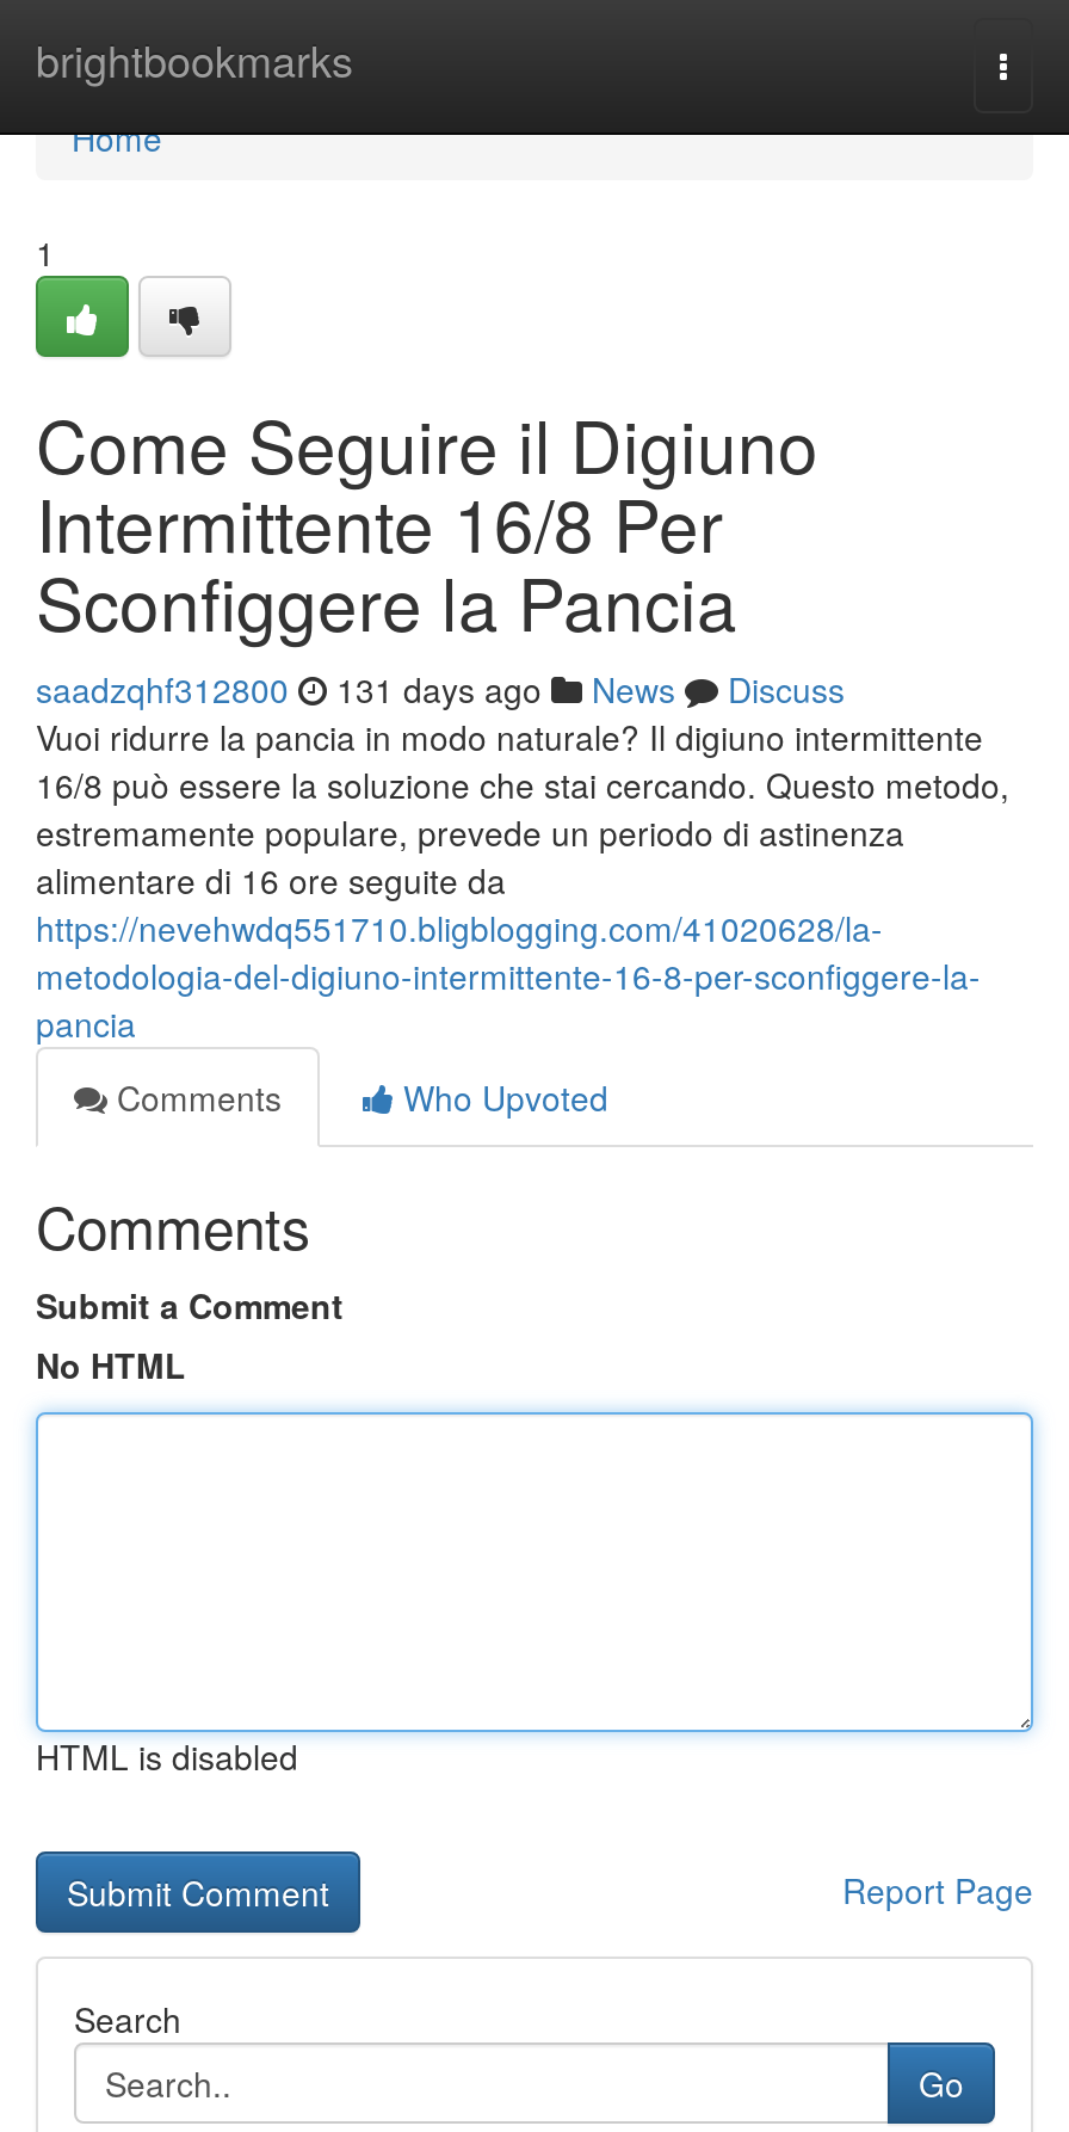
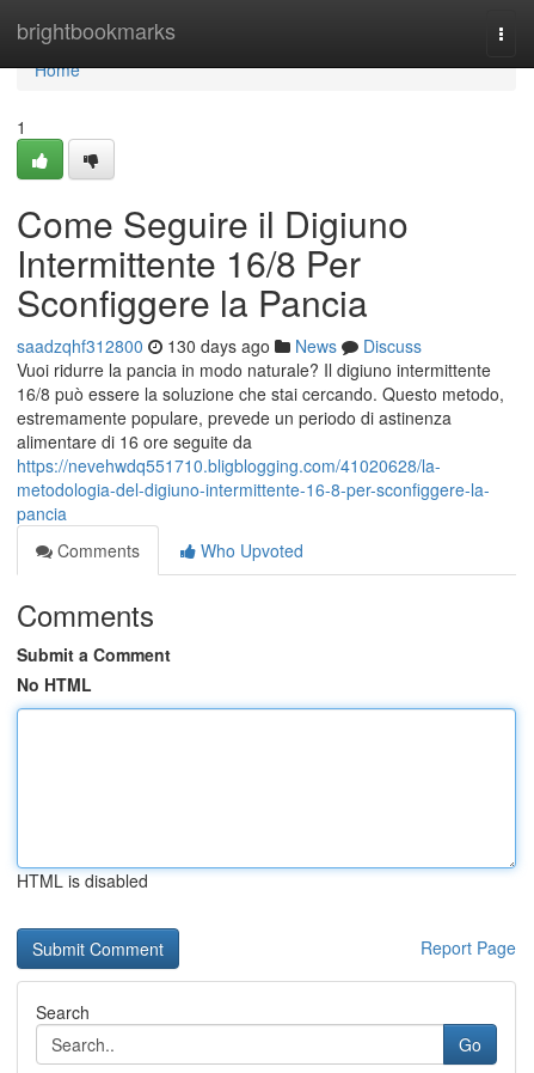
- saadzqhf312800 131 days ago News Discuss
+ saadzqhf312800 130 days ago News Discuss
